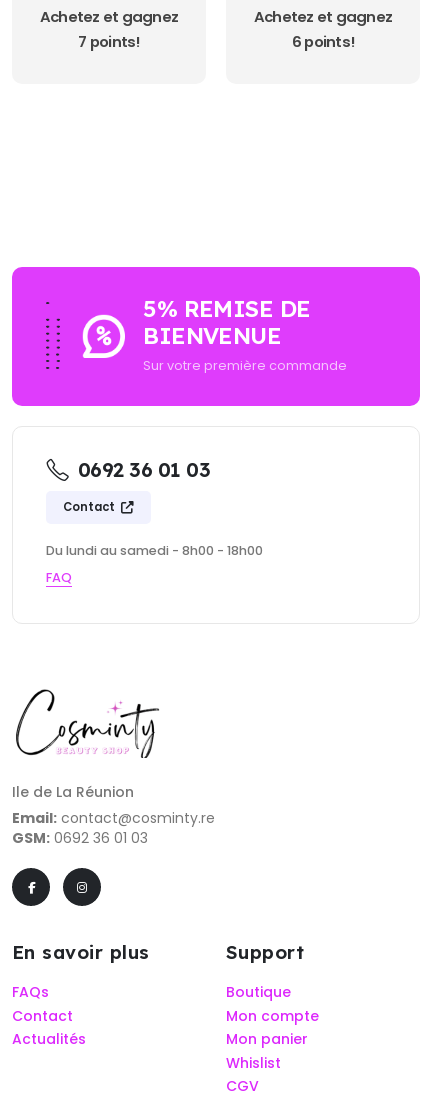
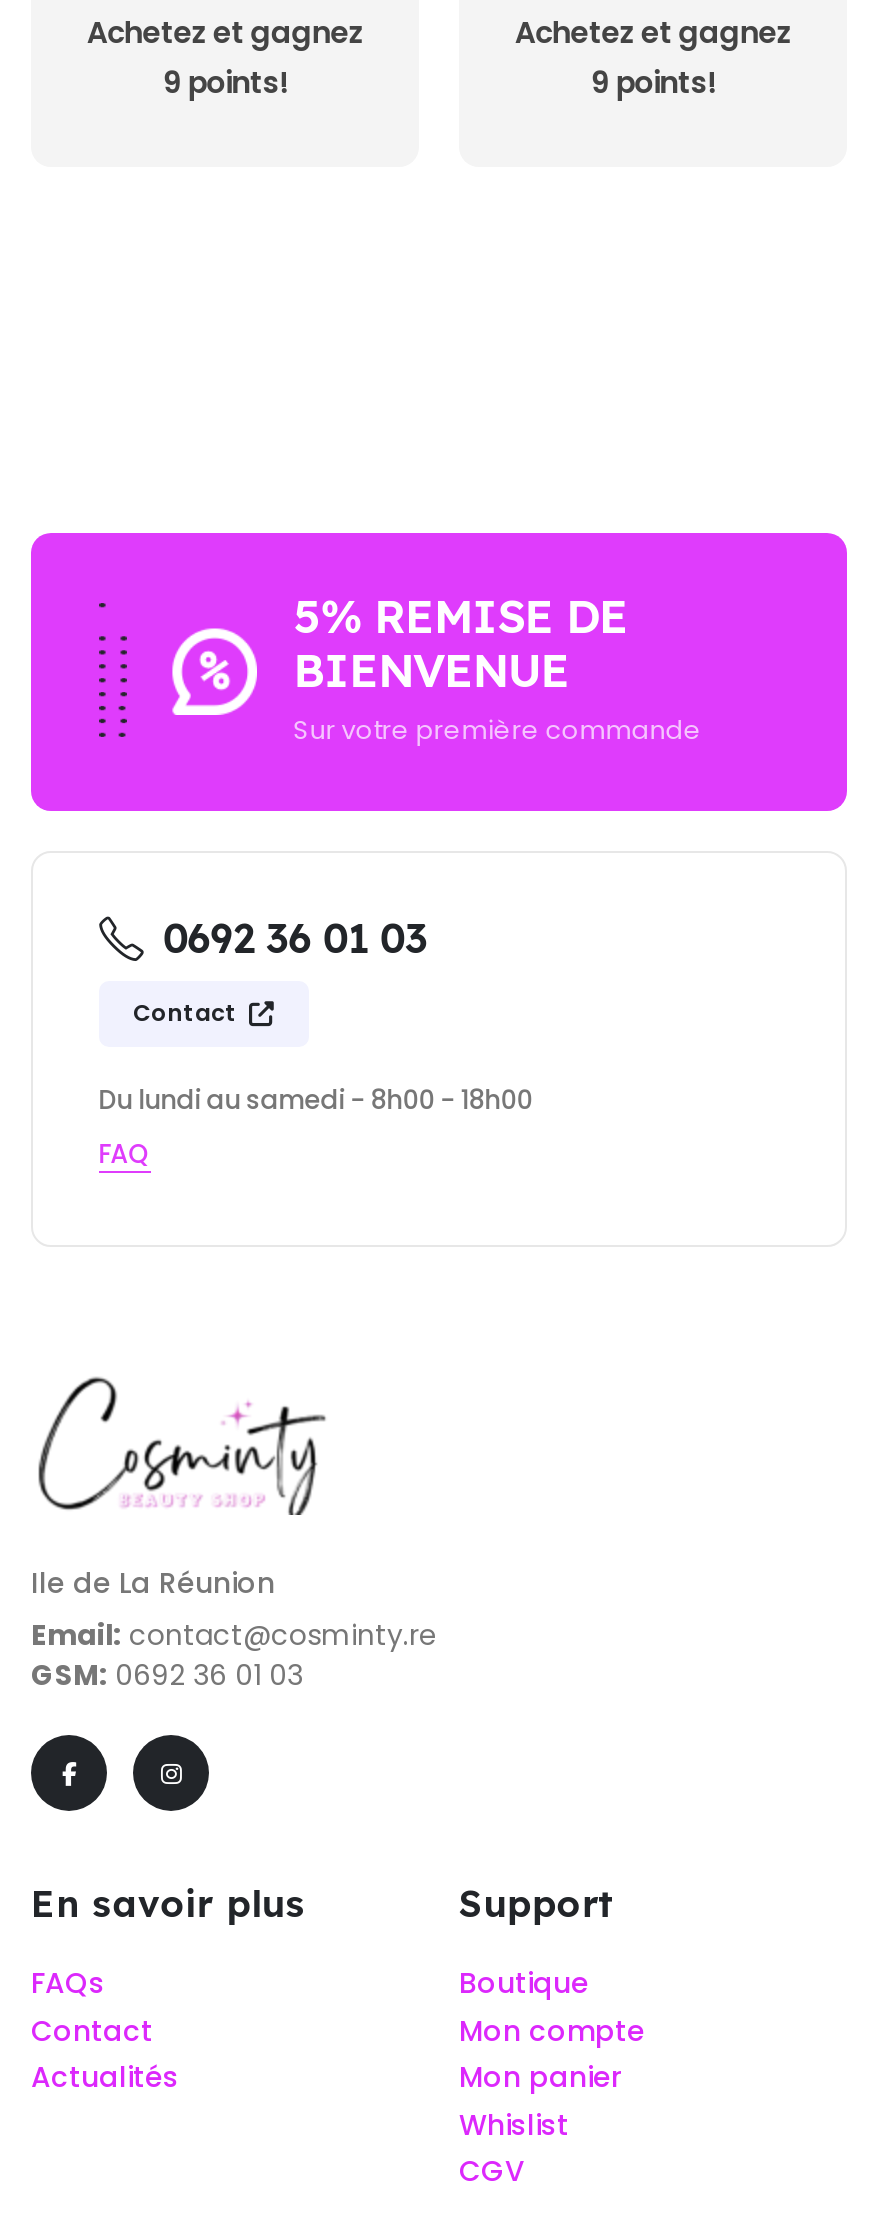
- 7 points!
+ 9 points!

- 6 points!
+ 9 points!
